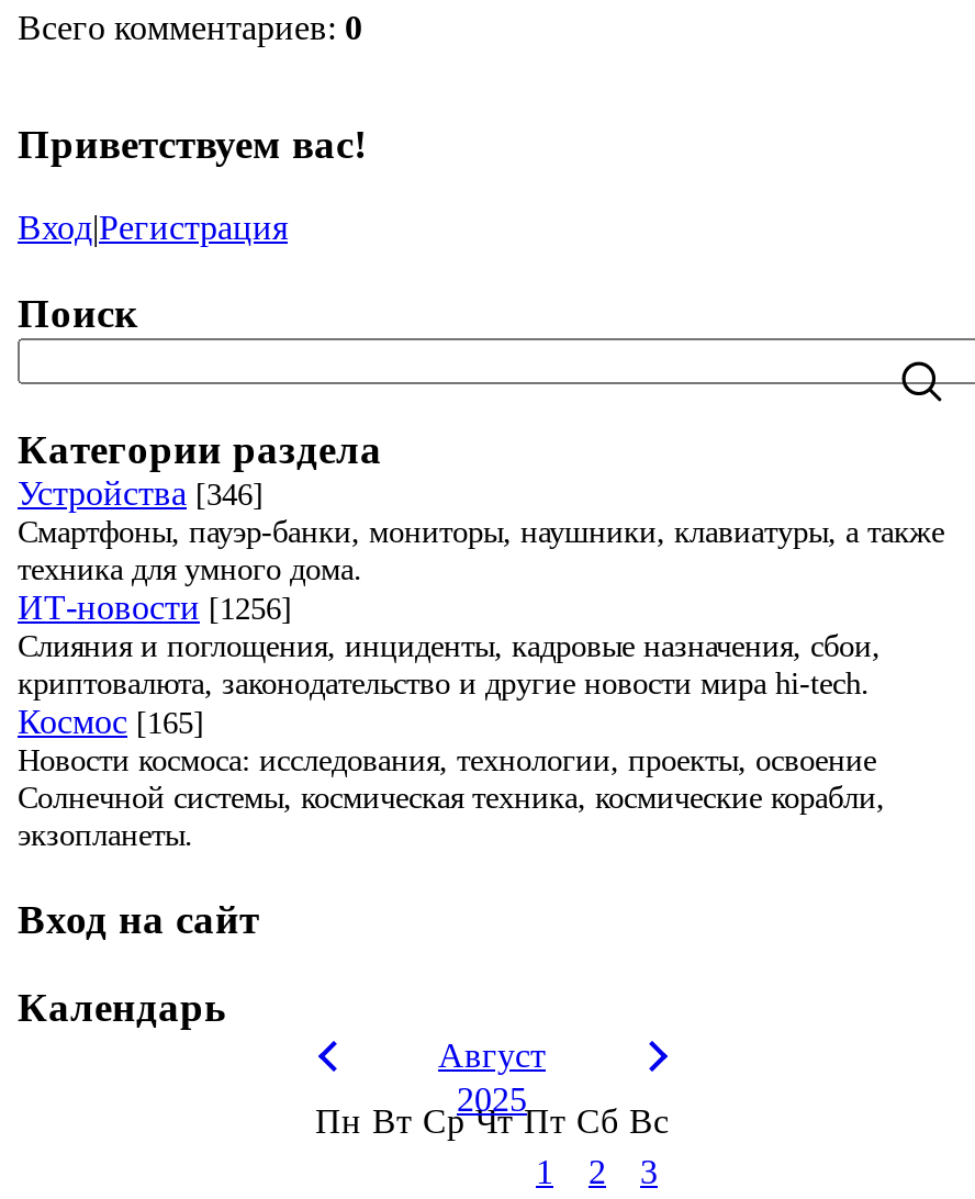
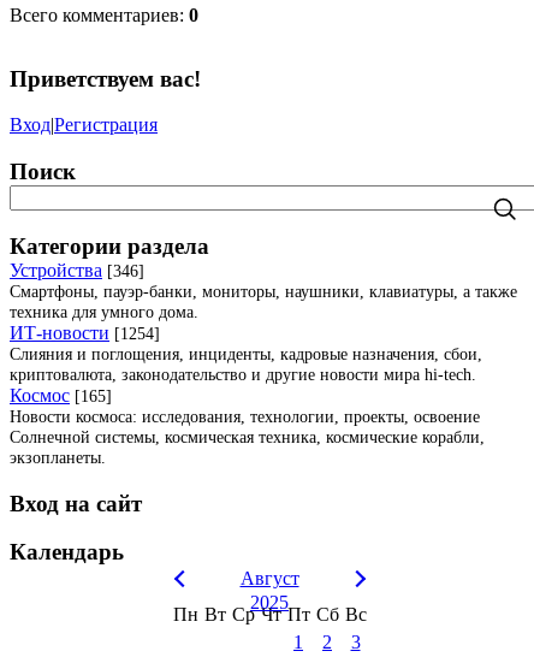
- ИТ-новости [1256]
+ ИТ-новости [1254]
